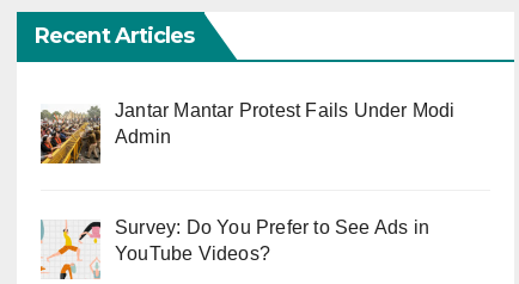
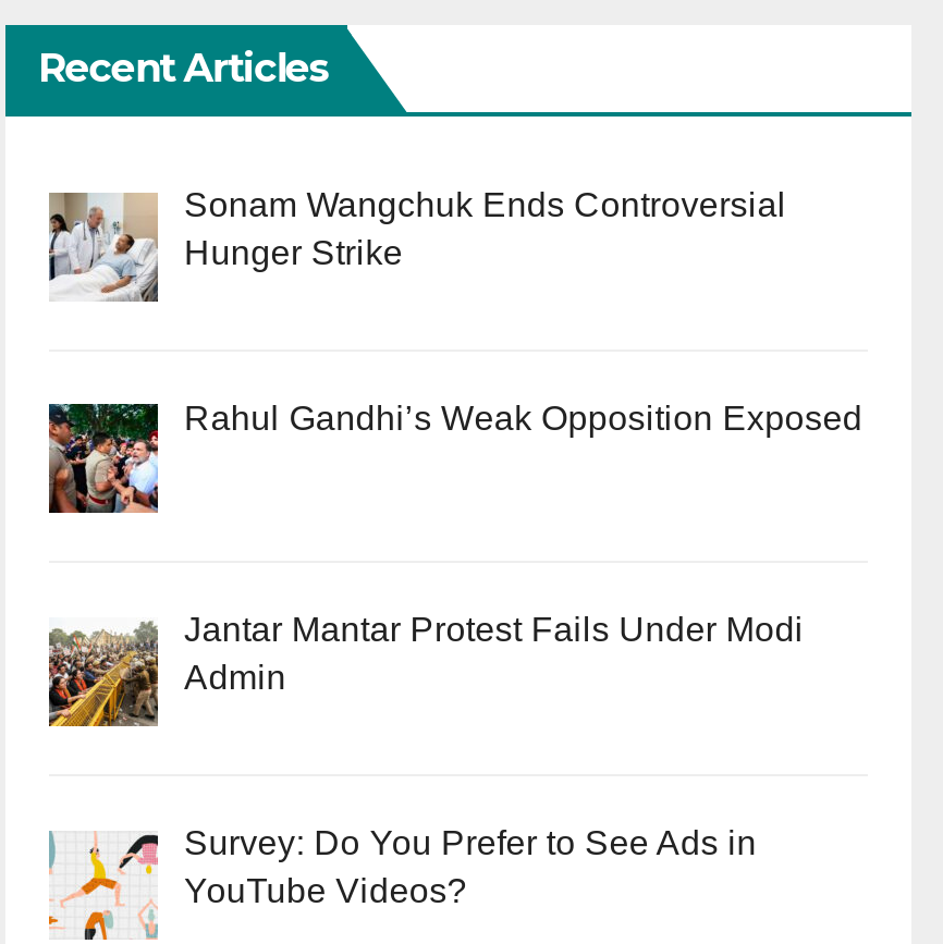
+ [image]
+ Rahul Gandhi’s Weak Opposition Exposed

+ [image]
+ Sonam Wangchuk Ends Controversial
+ Hunger Strike
